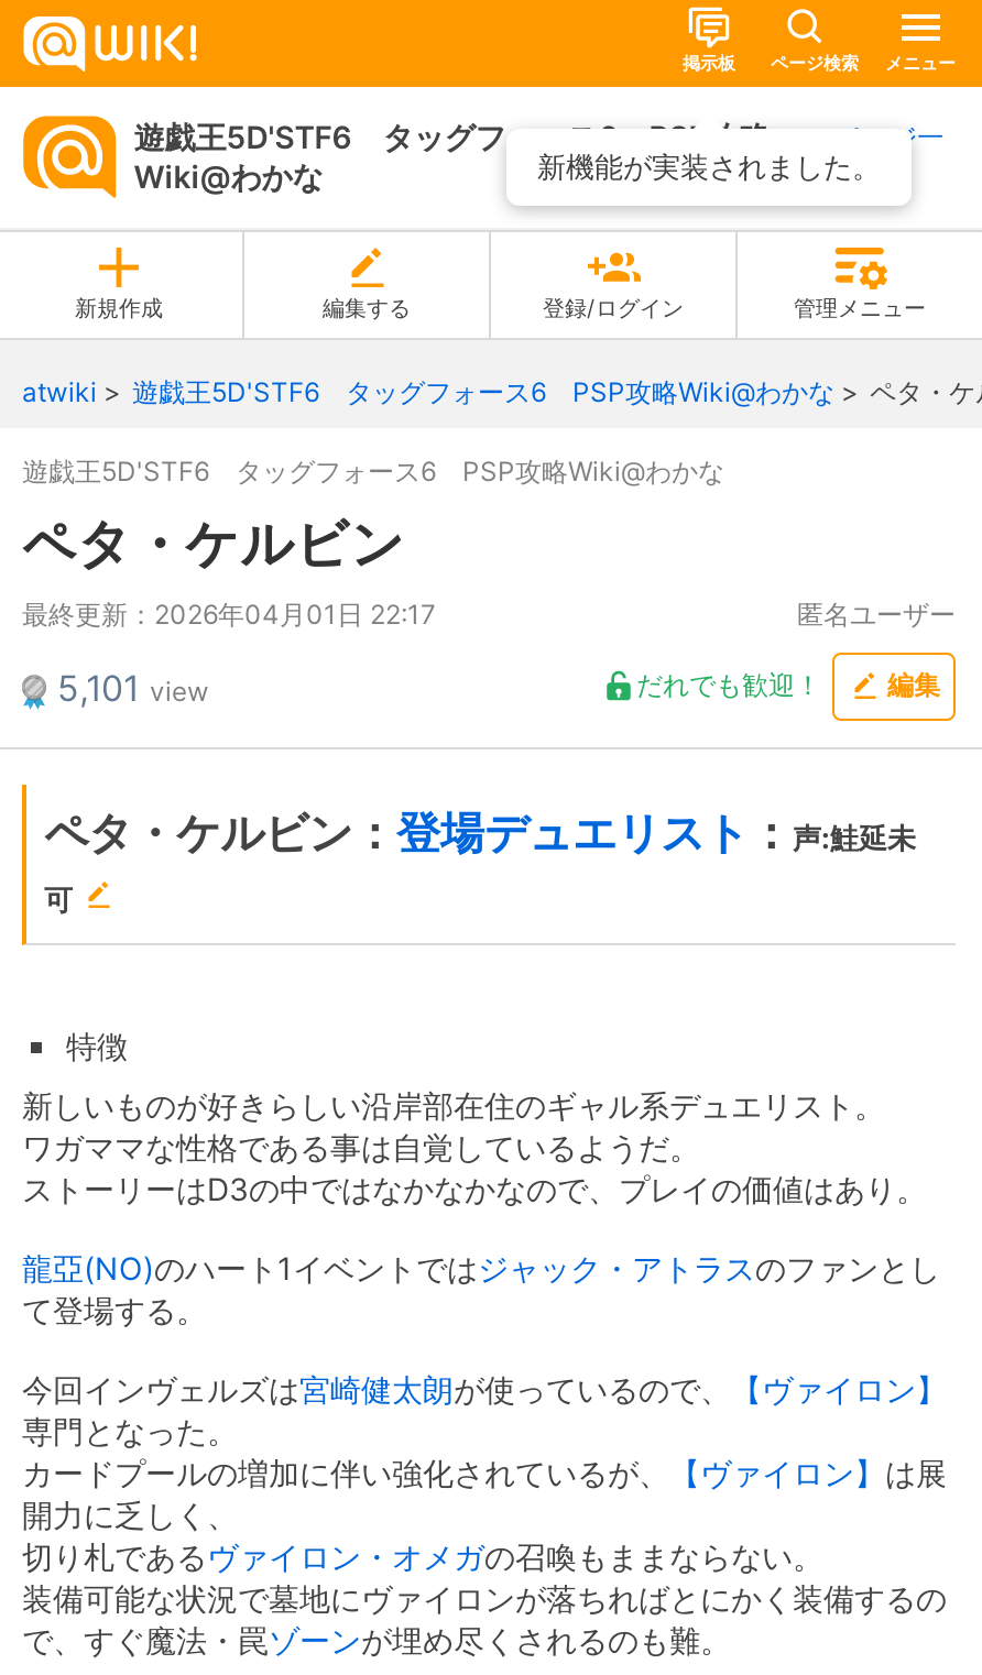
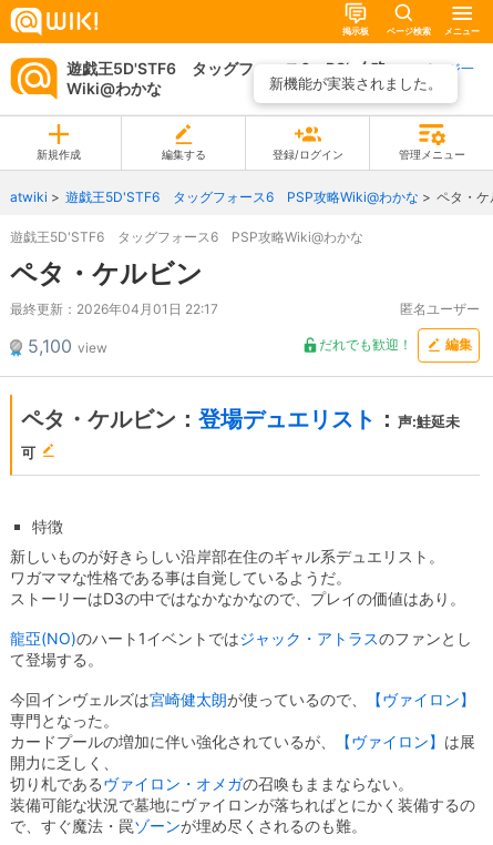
- 5,101 view
+ 5,100 view
